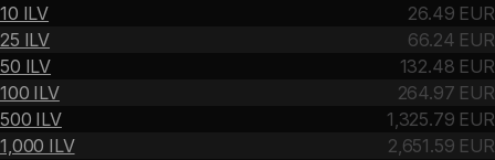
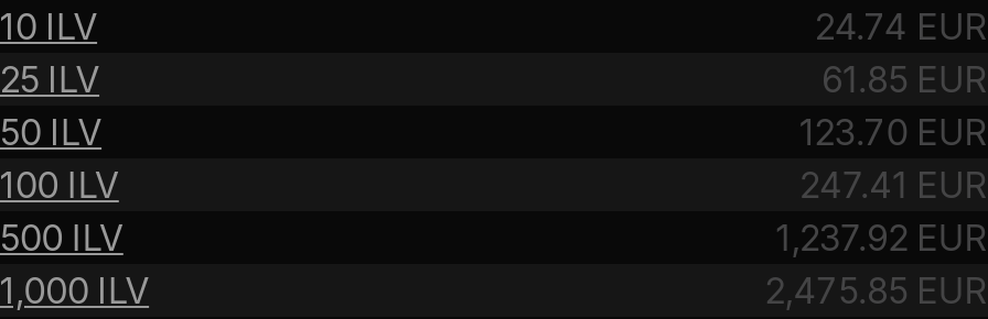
- 26.49 EUR
+ 24.74 EUR

- 66.24 EUR
+ 61.85 EUR

- 132.48 EUR
+ 123.70 EUR

- 264.97 EUR
+ 247.41 EUR

- 1,325.79 EUR
+ 1,237.92 EUR

- 2,651.59 EUR
+ 2,475.85 EUR
